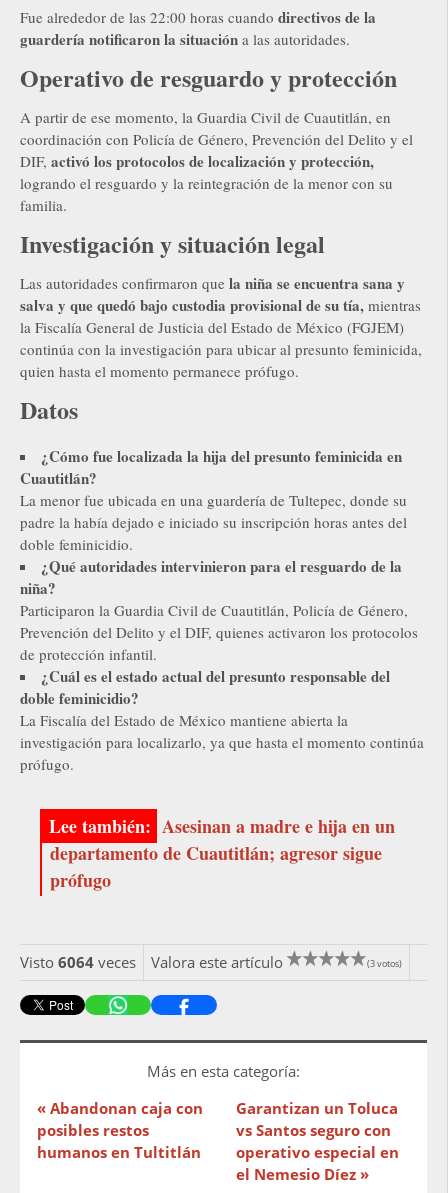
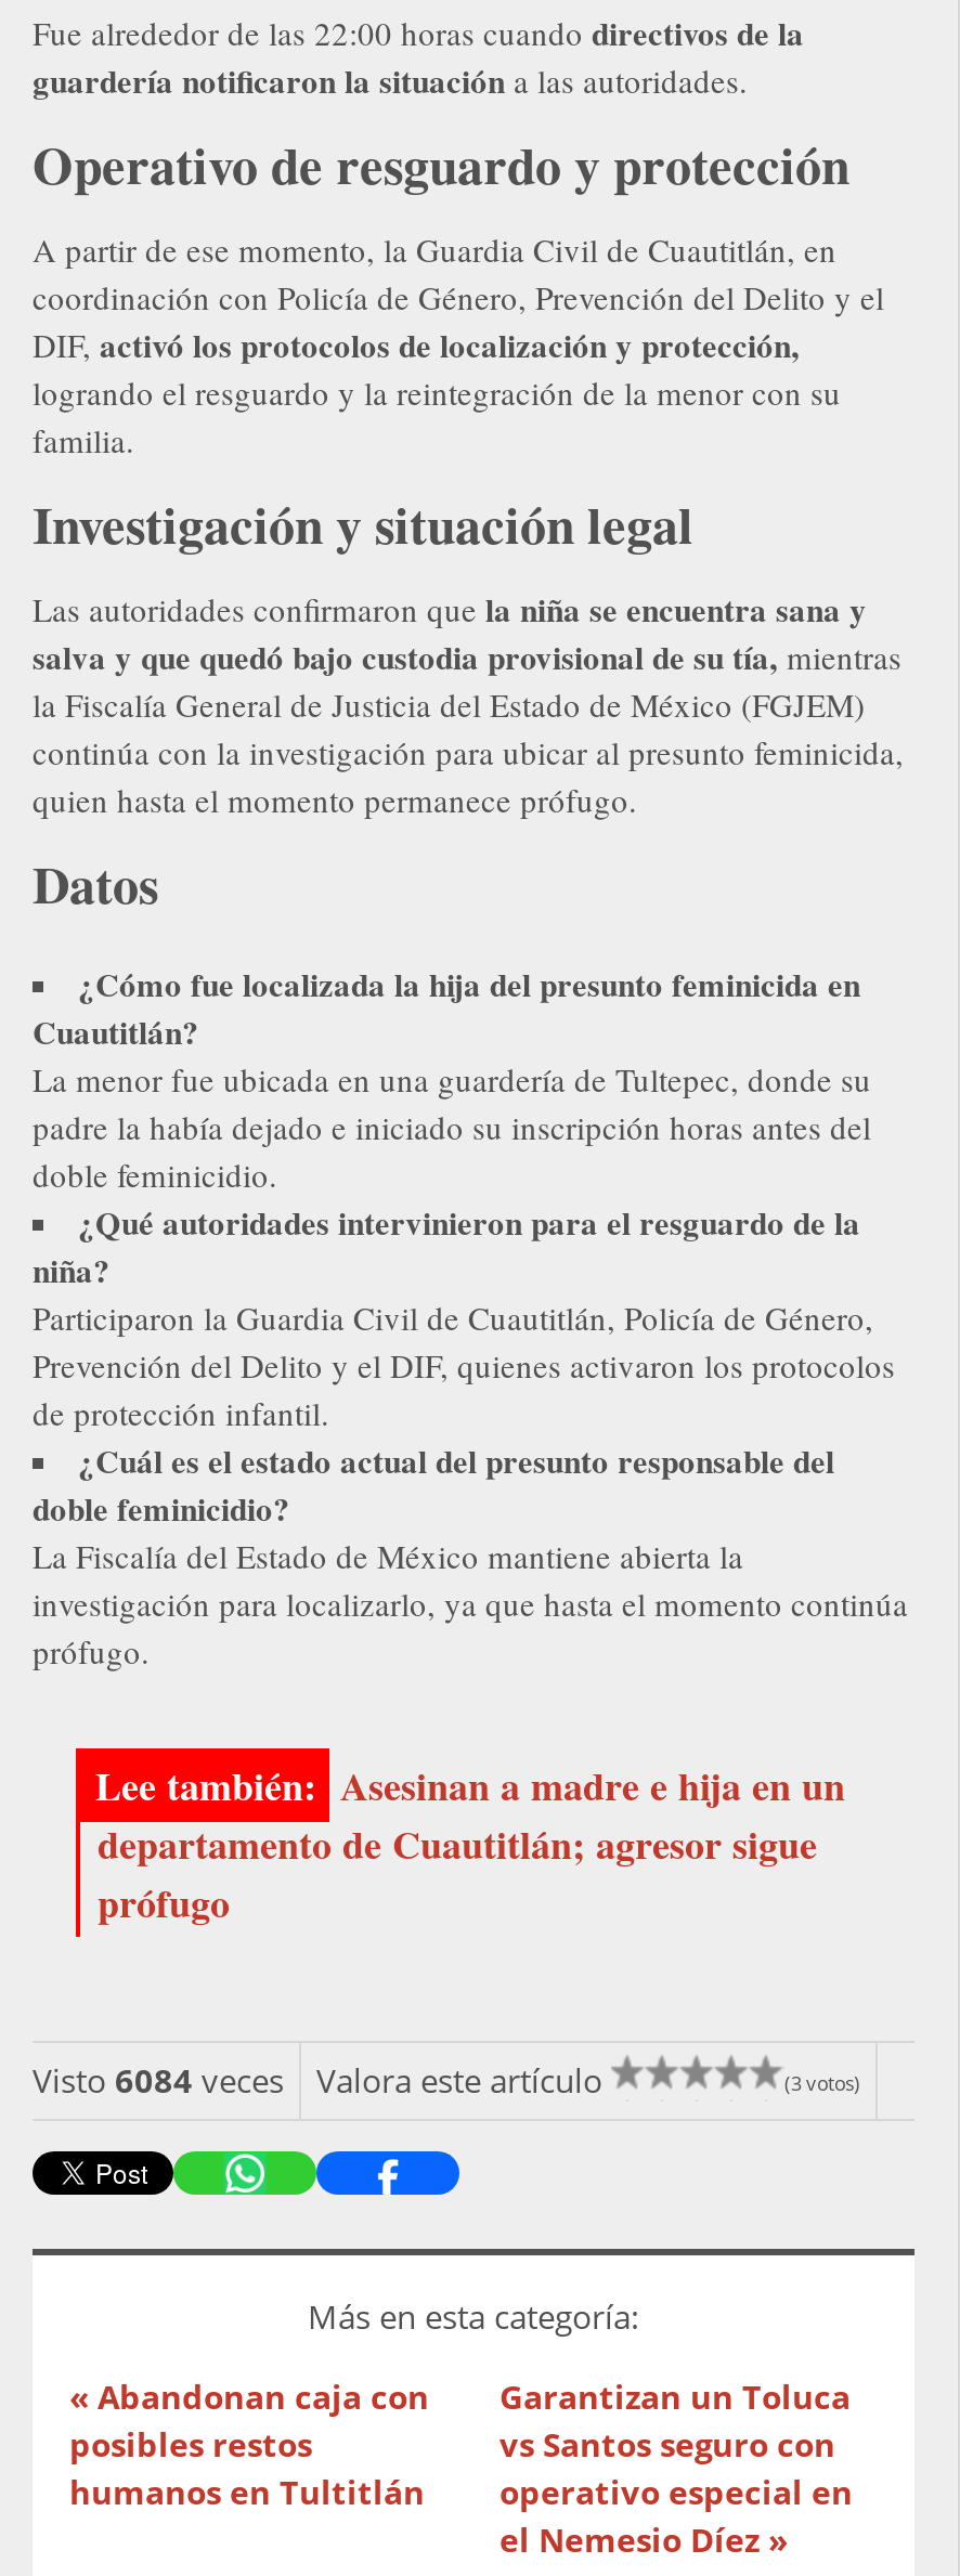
- Visto 6064 veces Valora este artículo
+ Visto 6084 veces Valora este artículo
